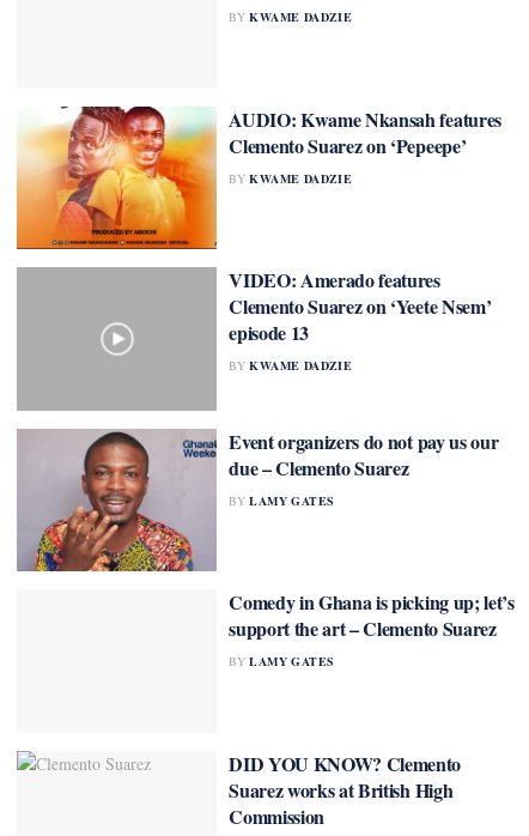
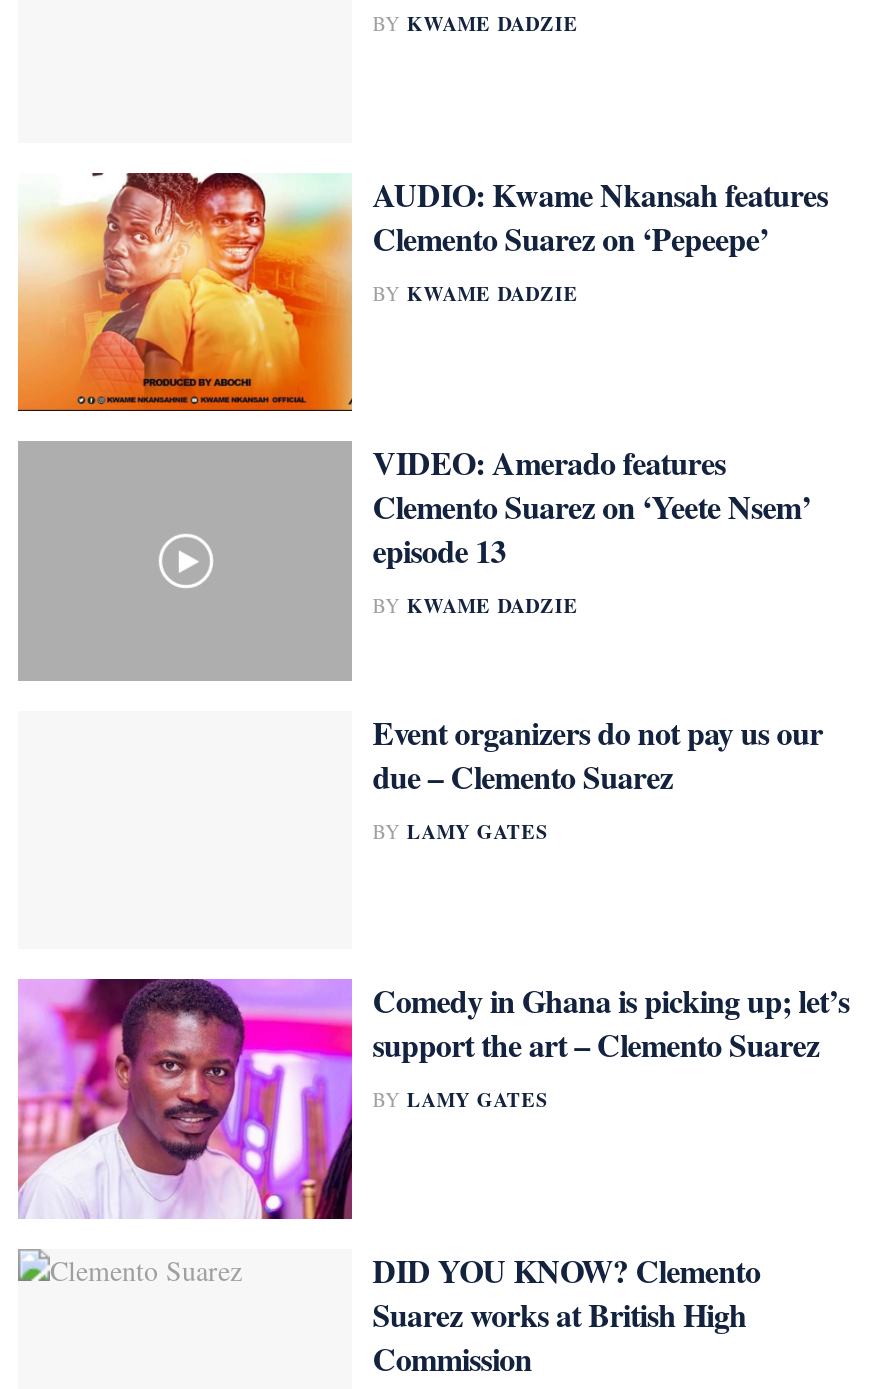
- [image]

+ [image]
